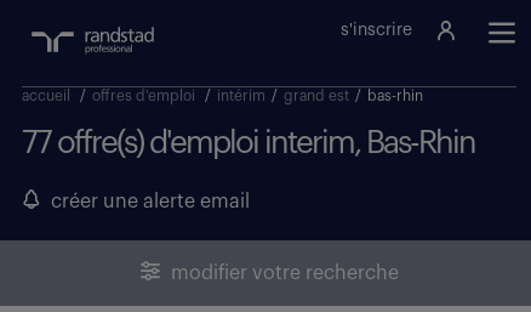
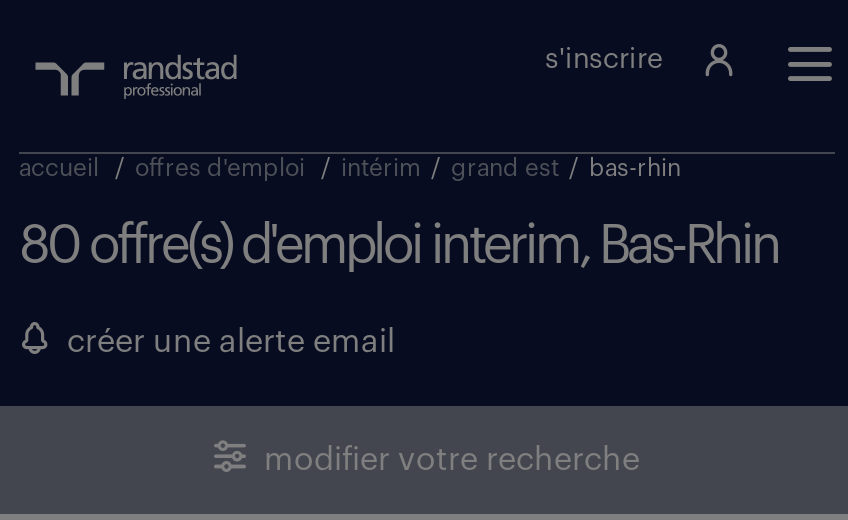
- 77 offre(s) d'emploi interim, Bas-Rhin
+ 80 offre(s) d'emploi interim, Bas-Rhin
